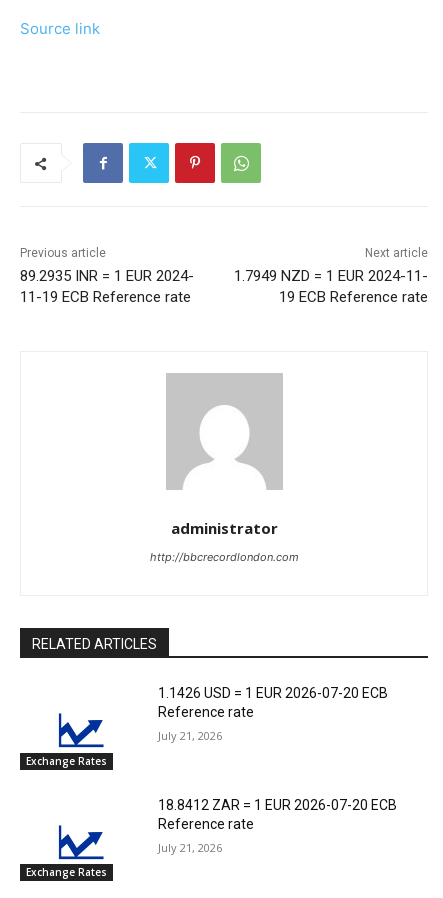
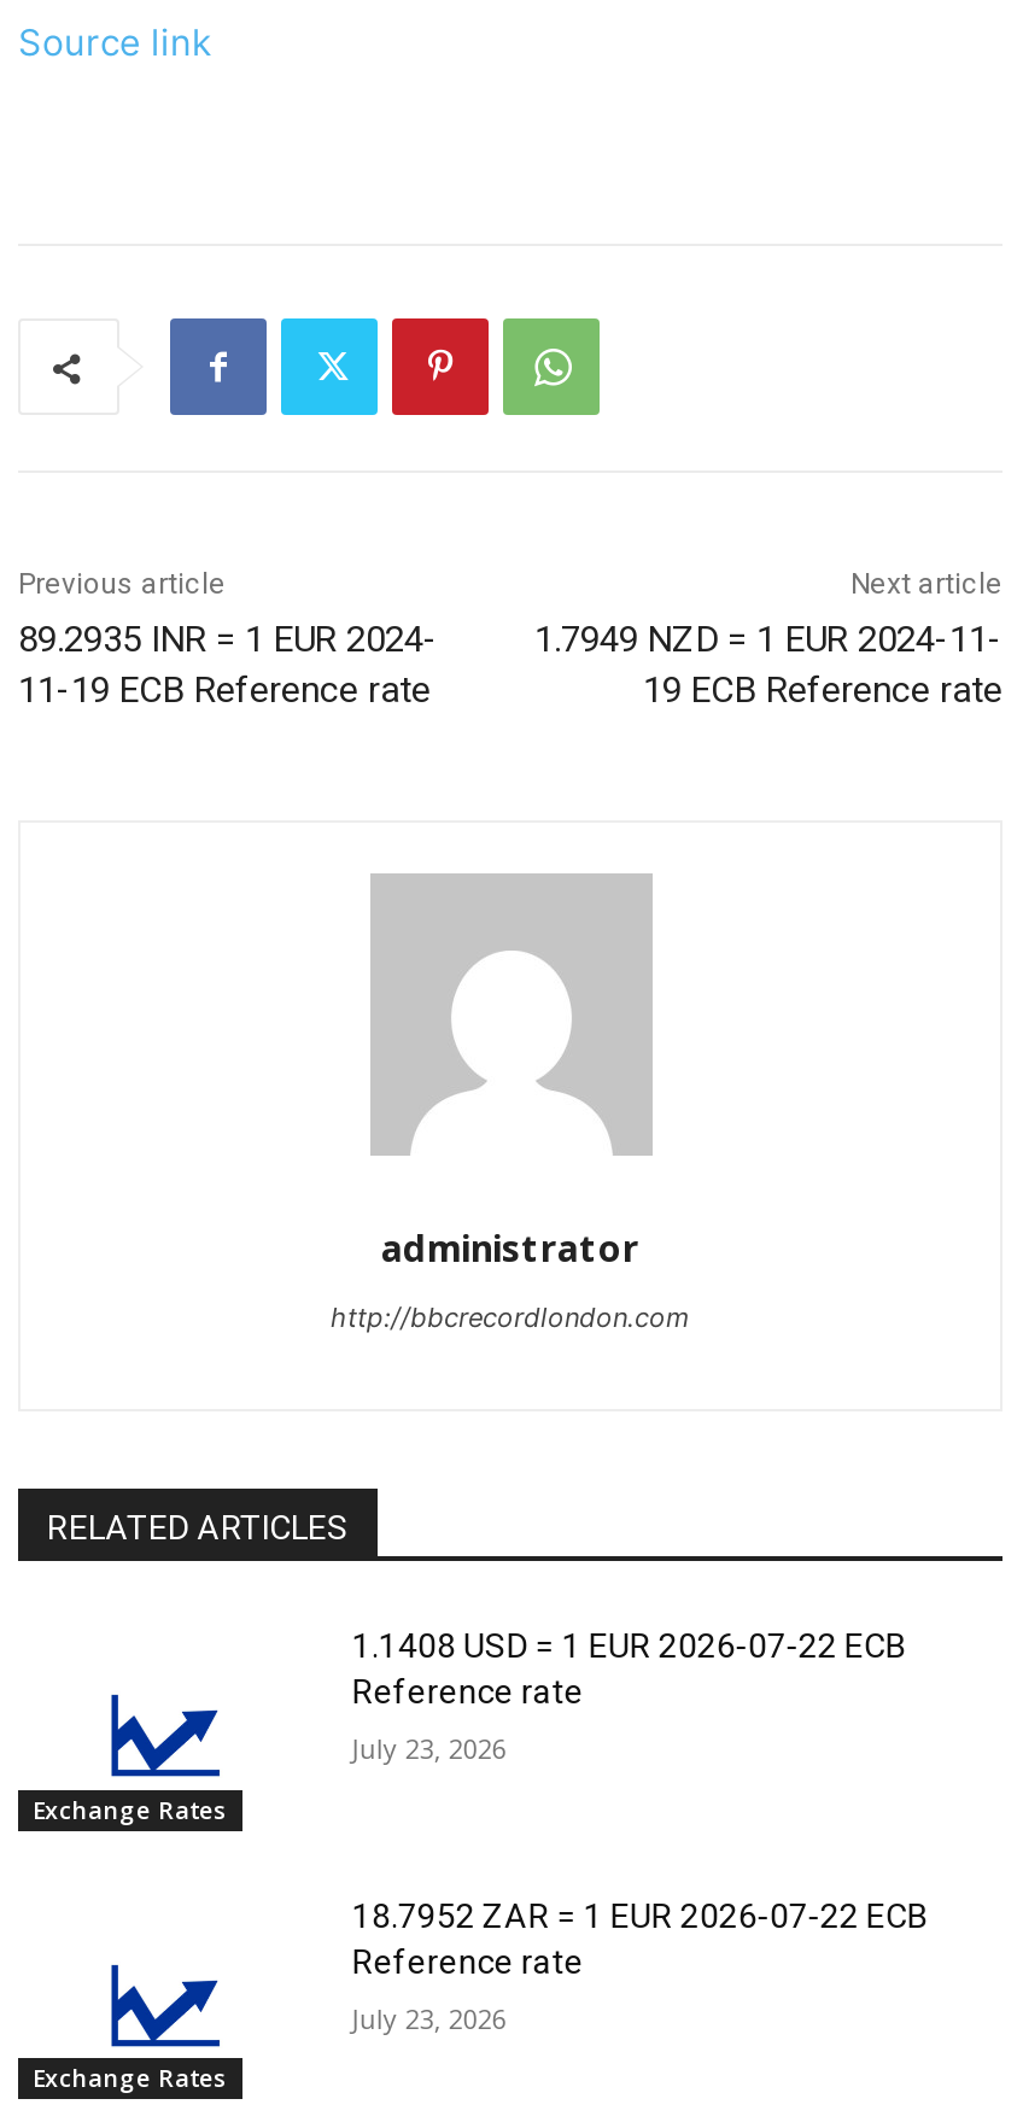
- 1.1426 USD = 1 EUR 2026-07-20 ECB
+ 1.1408 USD = 1 EUR 2026-07-22 ECB

- July 21, 2026
+ July 23, 2026

- 18.8412 ZAR = 1 EUR 2026-07-20 ECB
+ 18.7952 ZAR = 1 EUR 2026-07-22 ECB

- July 21, 2026
+ July 23, 2026
